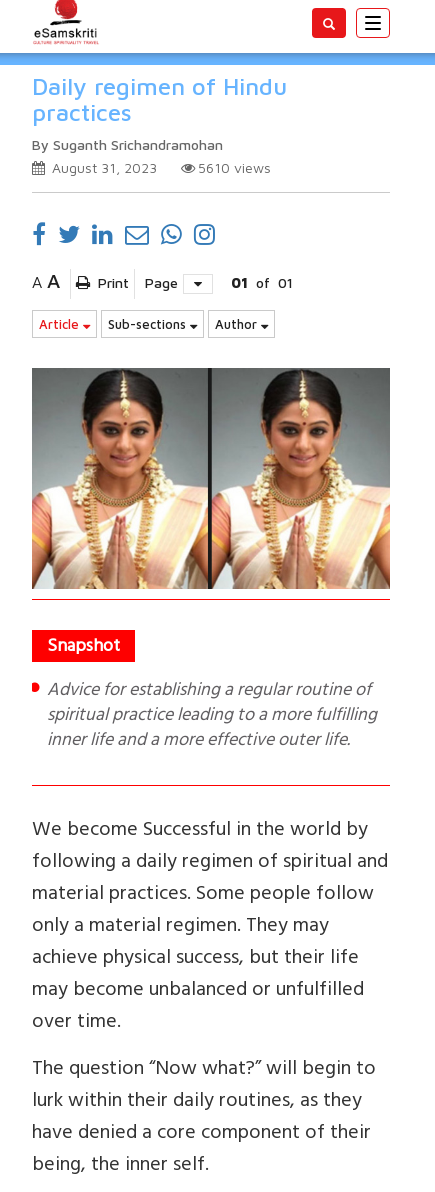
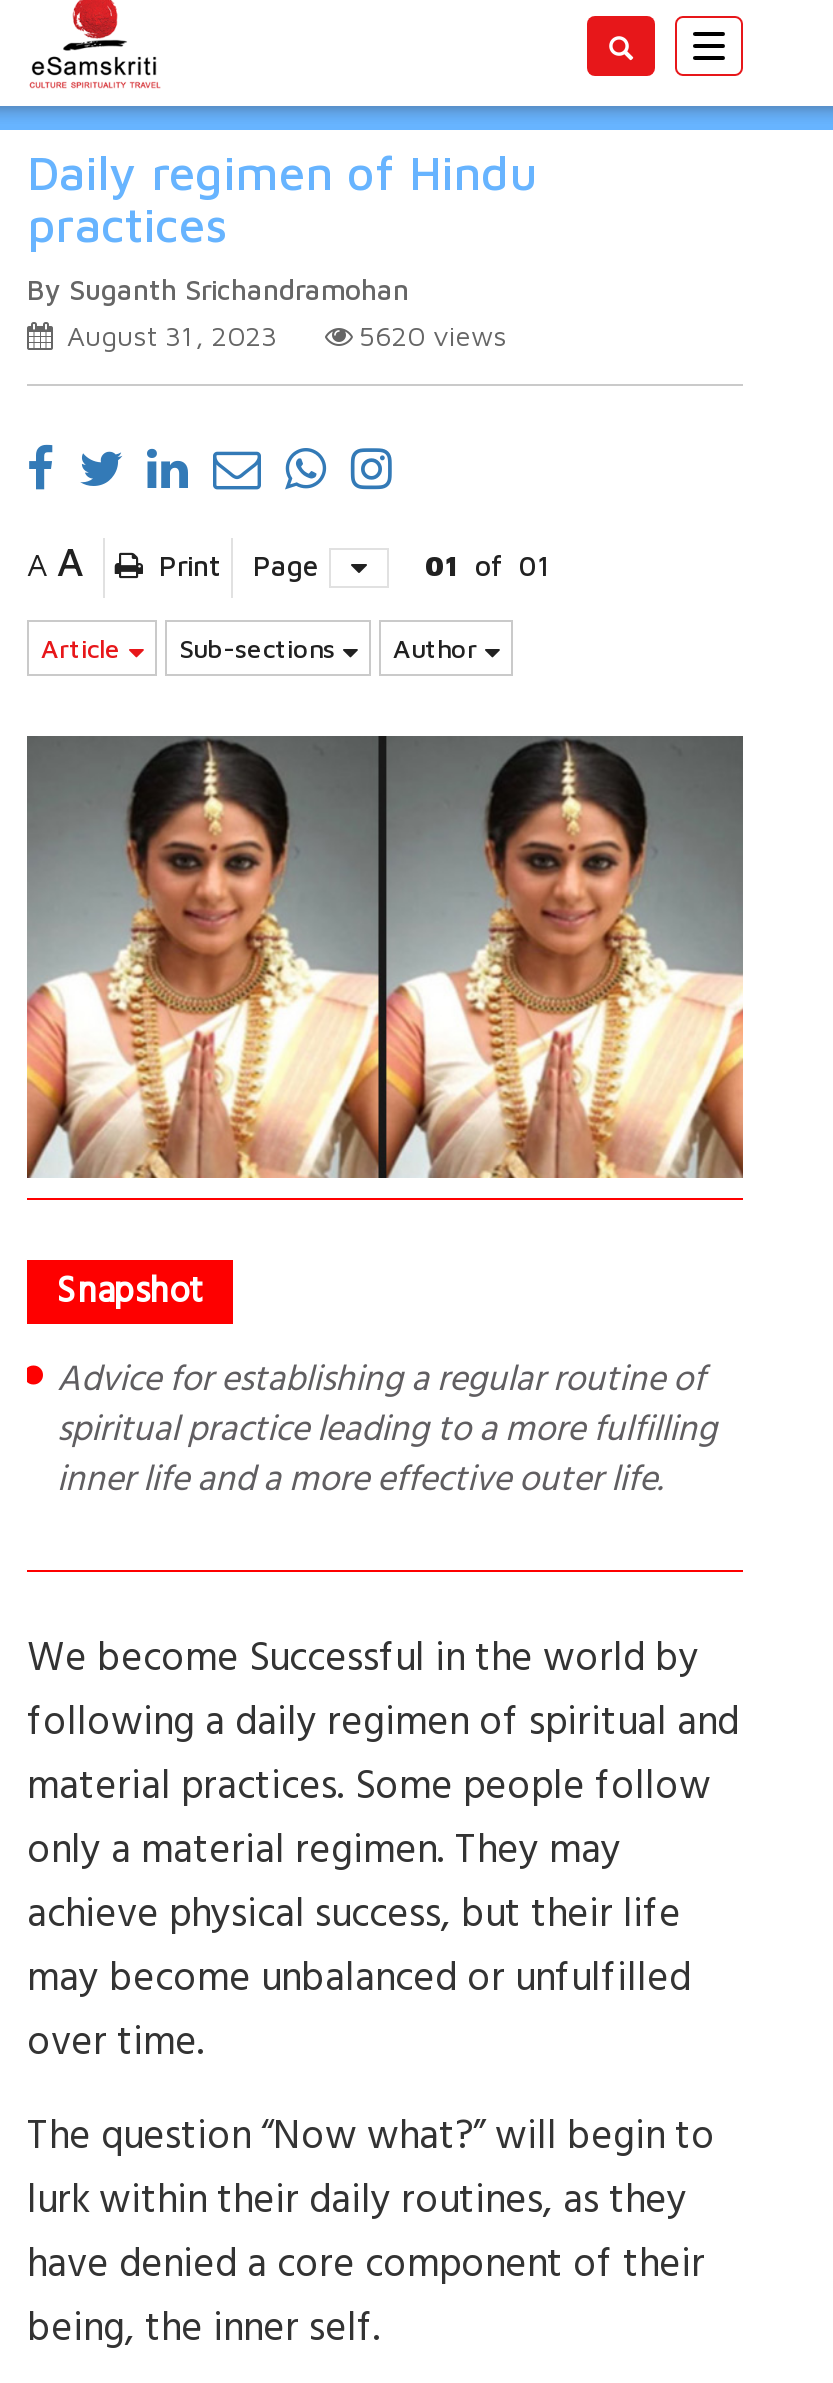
- 5610 views
+ 5620 views
